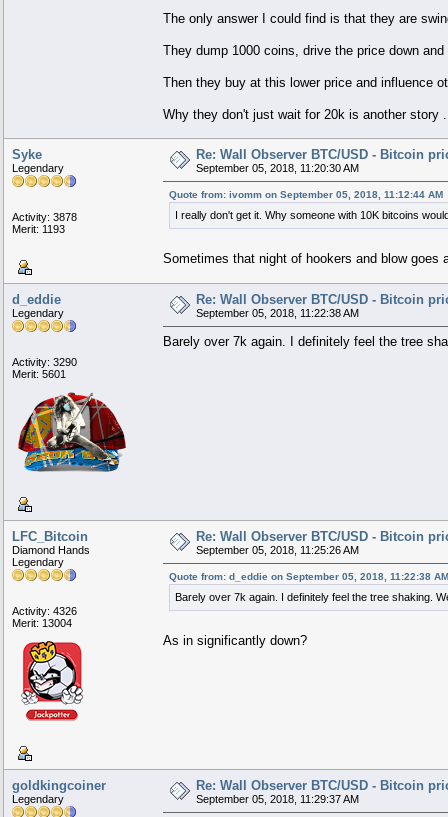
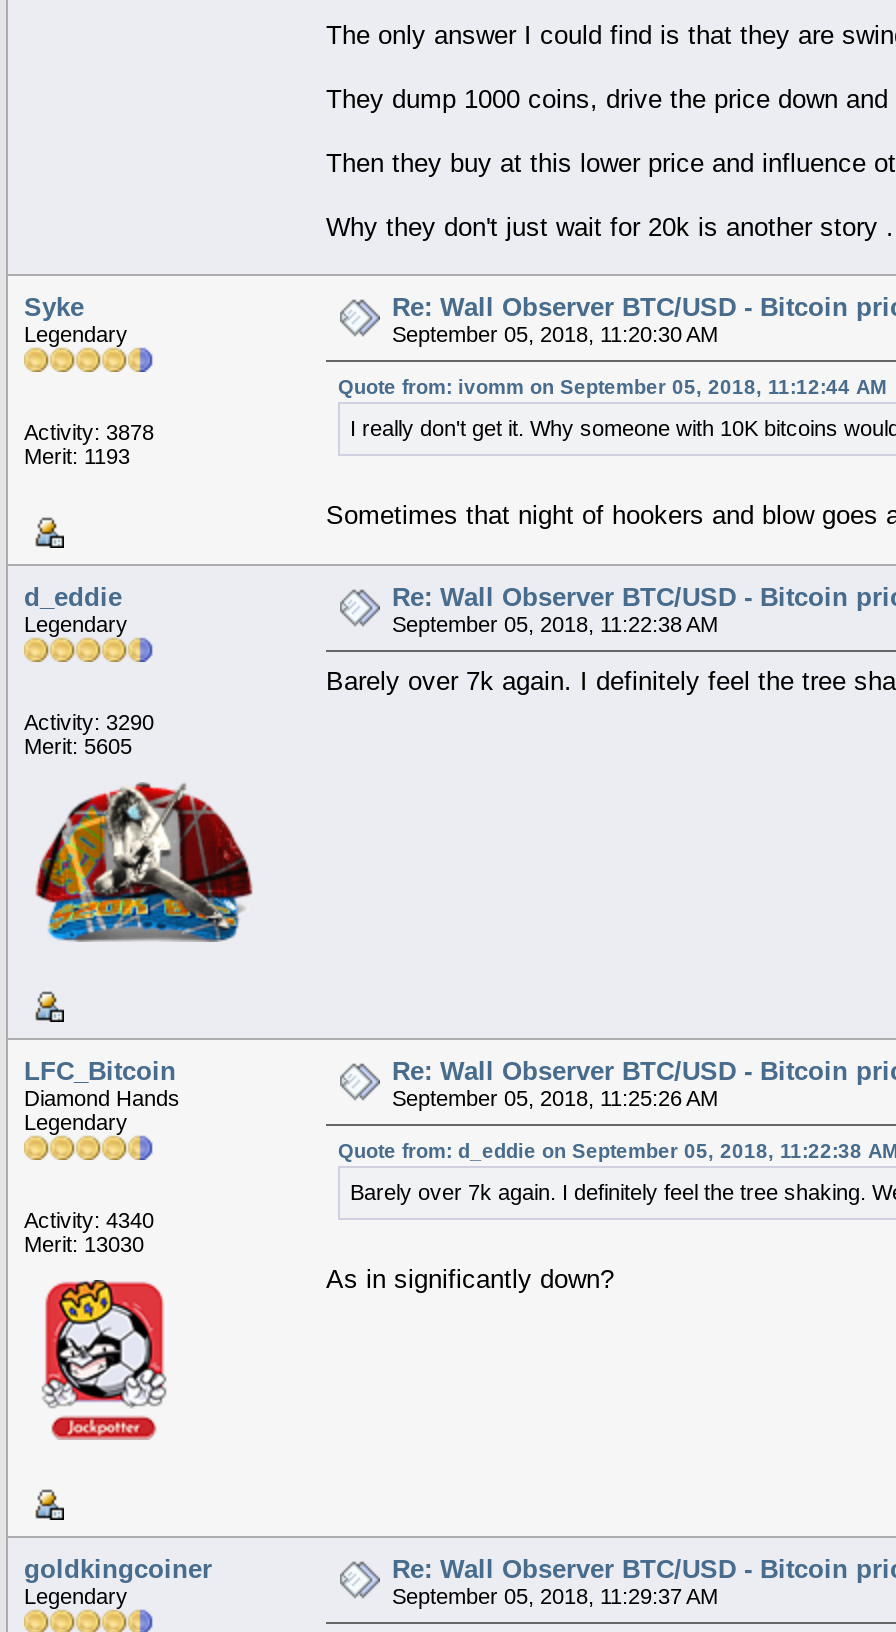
- Merit: 5601
+ Merit: 5605

- Activity: 4326
+ Activity: 4340

- Merit: 13004
+ Merit: 13030
